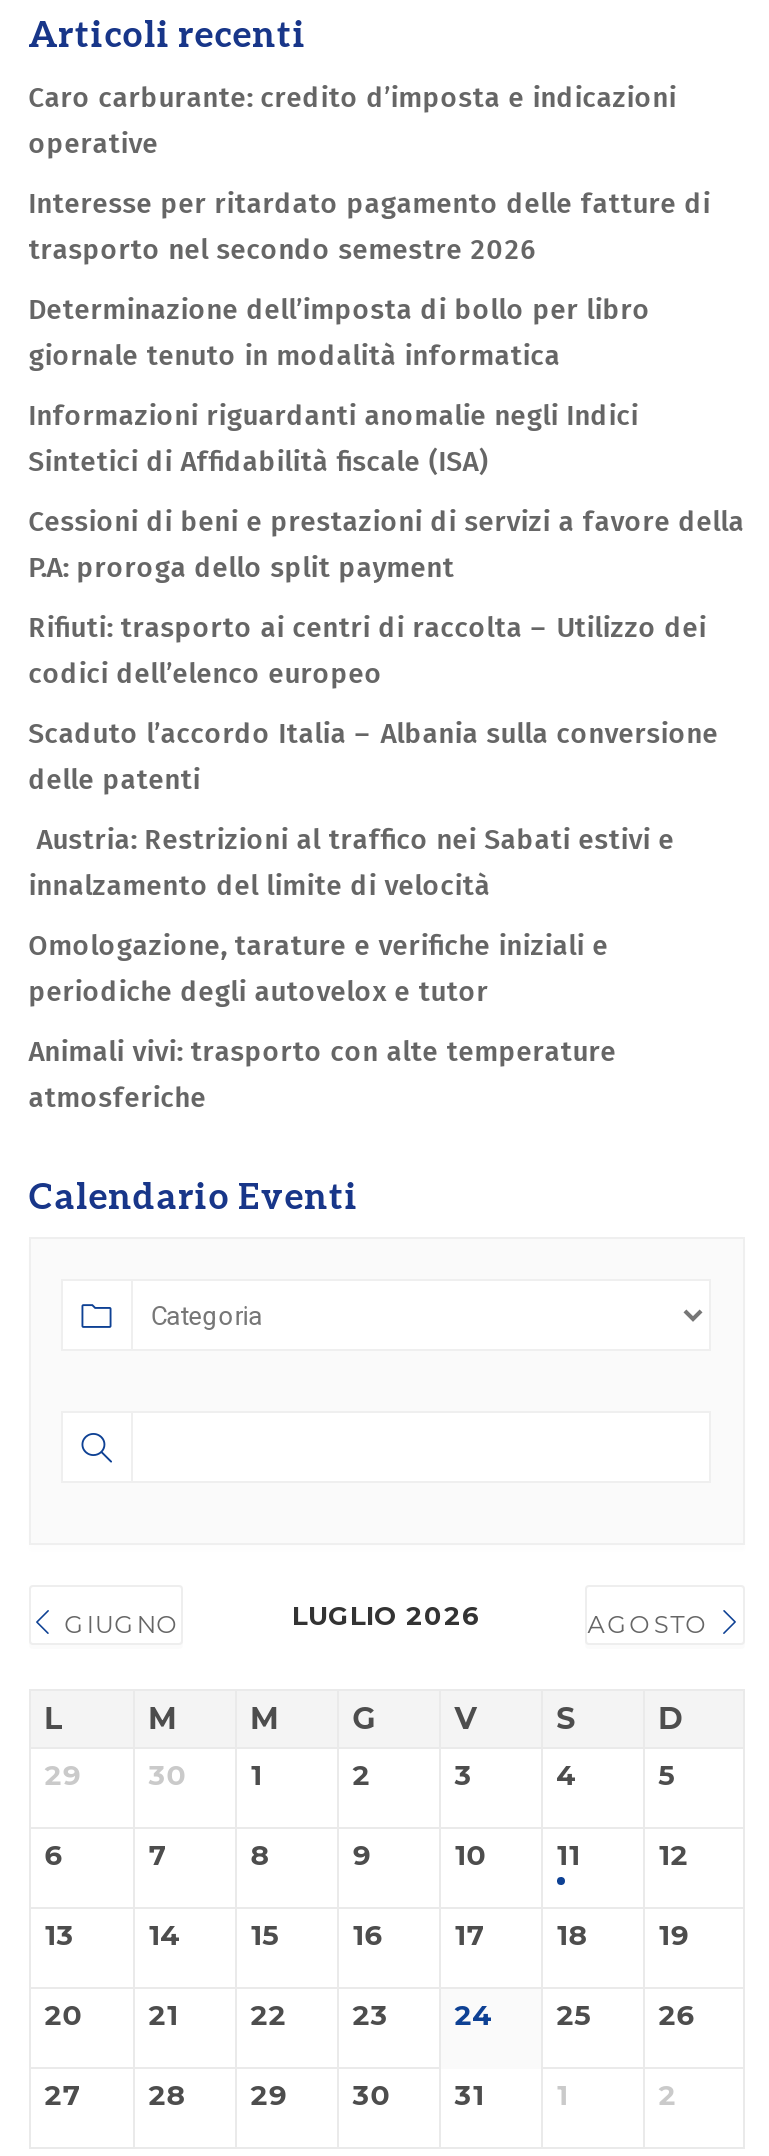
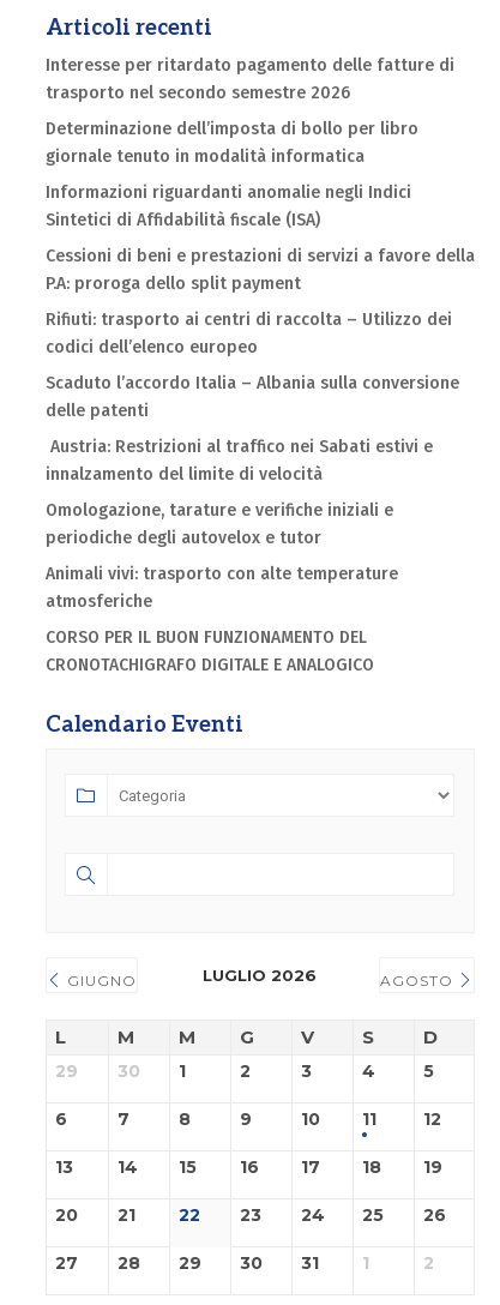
- Caro carburante: credito d’imposta e indicazioni
- operative

moved up: Interesse per ritardato pagamento delle fatture di | trasporto nel secondo semestre 2026 | Determinazione dell’imposta di bollo per libro | ... | Animali vivi: trasporto con alte temperature | atmosferiche

+ CORSO PER IL BUON FUNZIONAMENTO DEL
+ CRONOTACHIGRAFO DIGITALE E ANALOGICO
